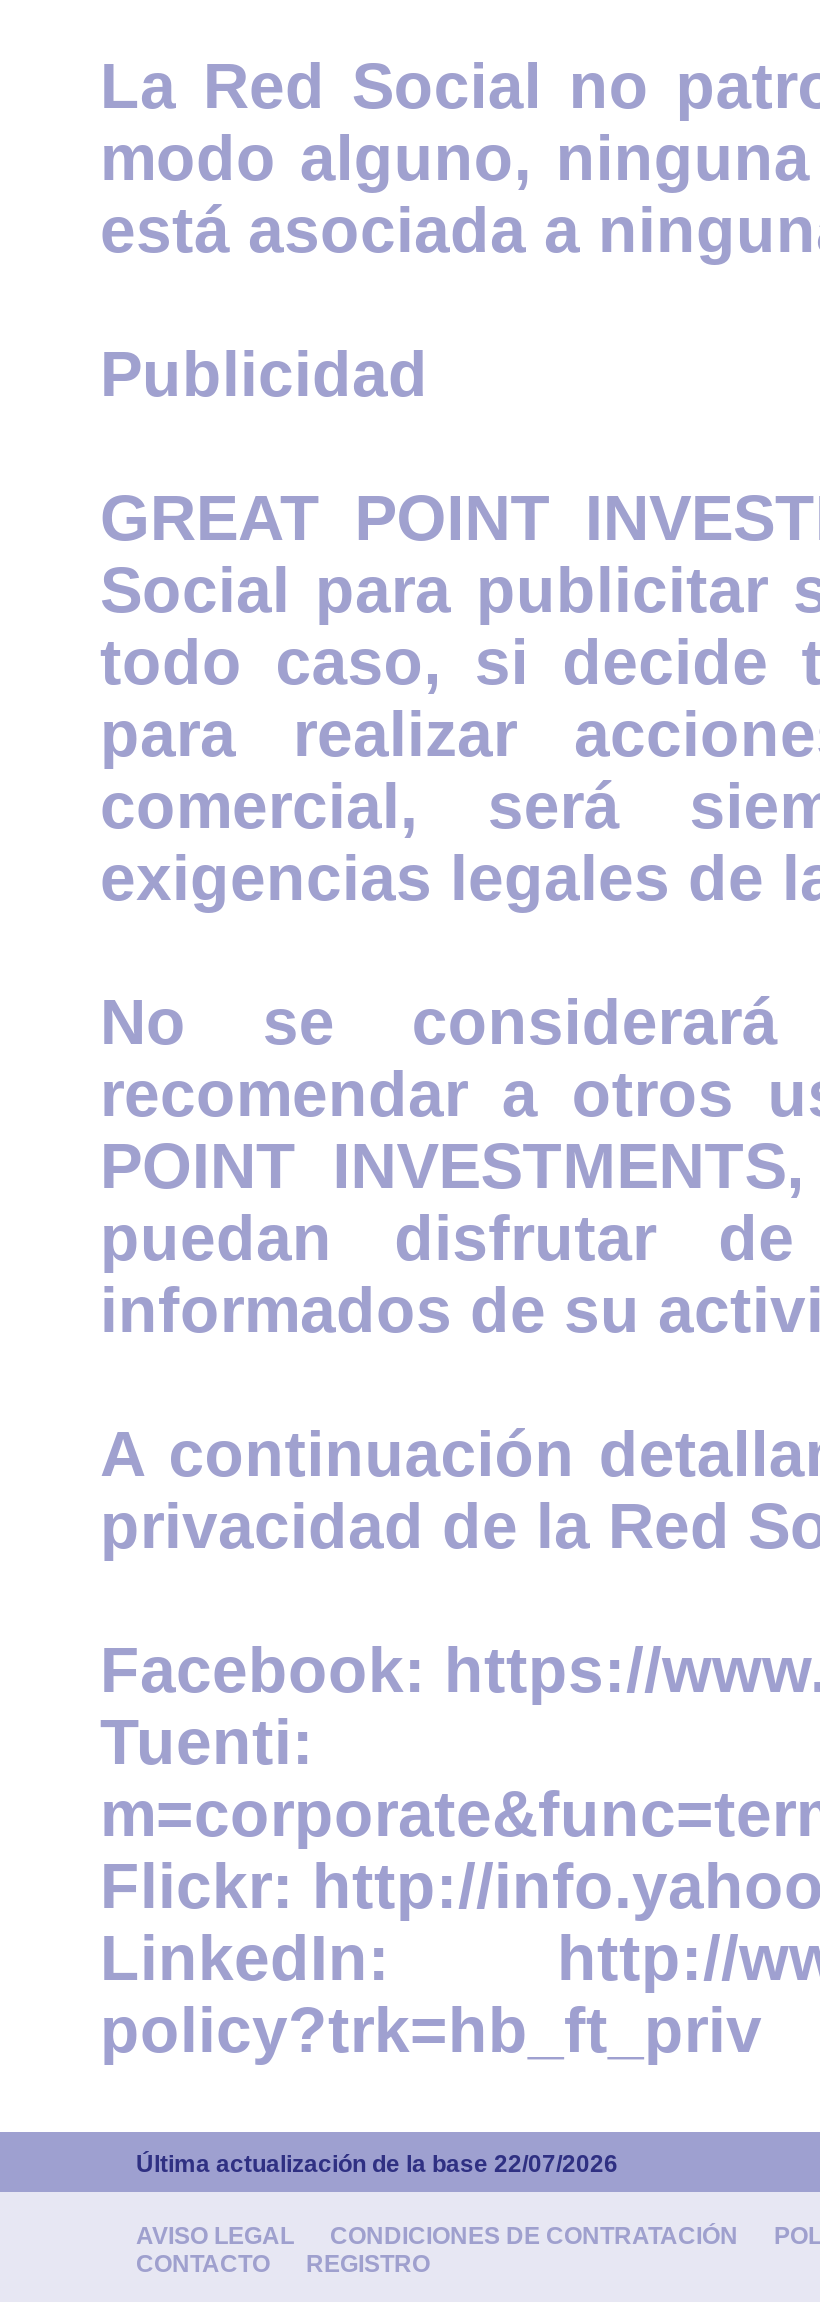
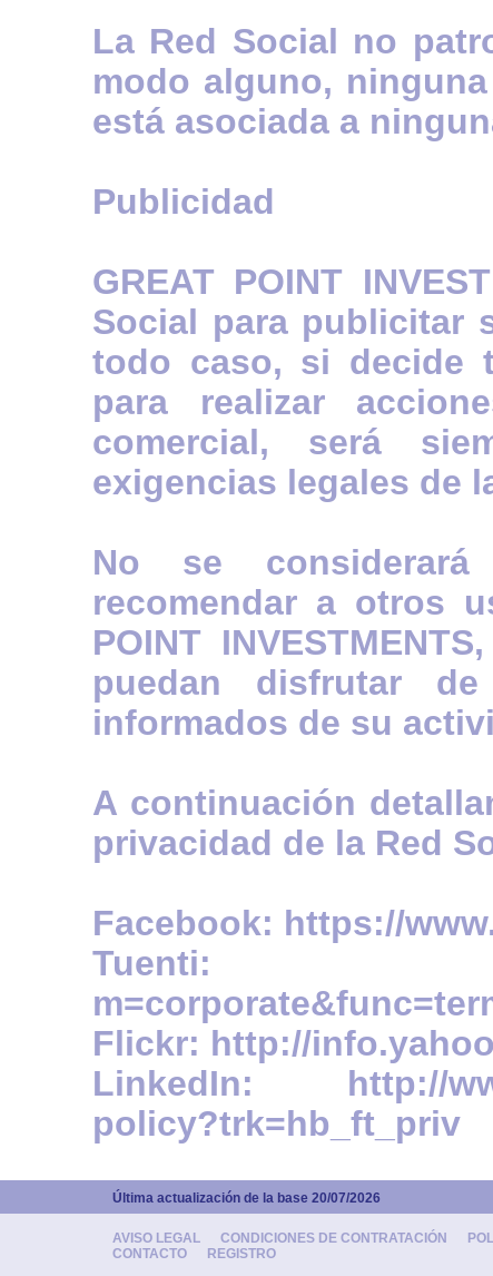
- Última actualización de la base 22/07/2026
+ Última actualización de la base 20/07/2026
